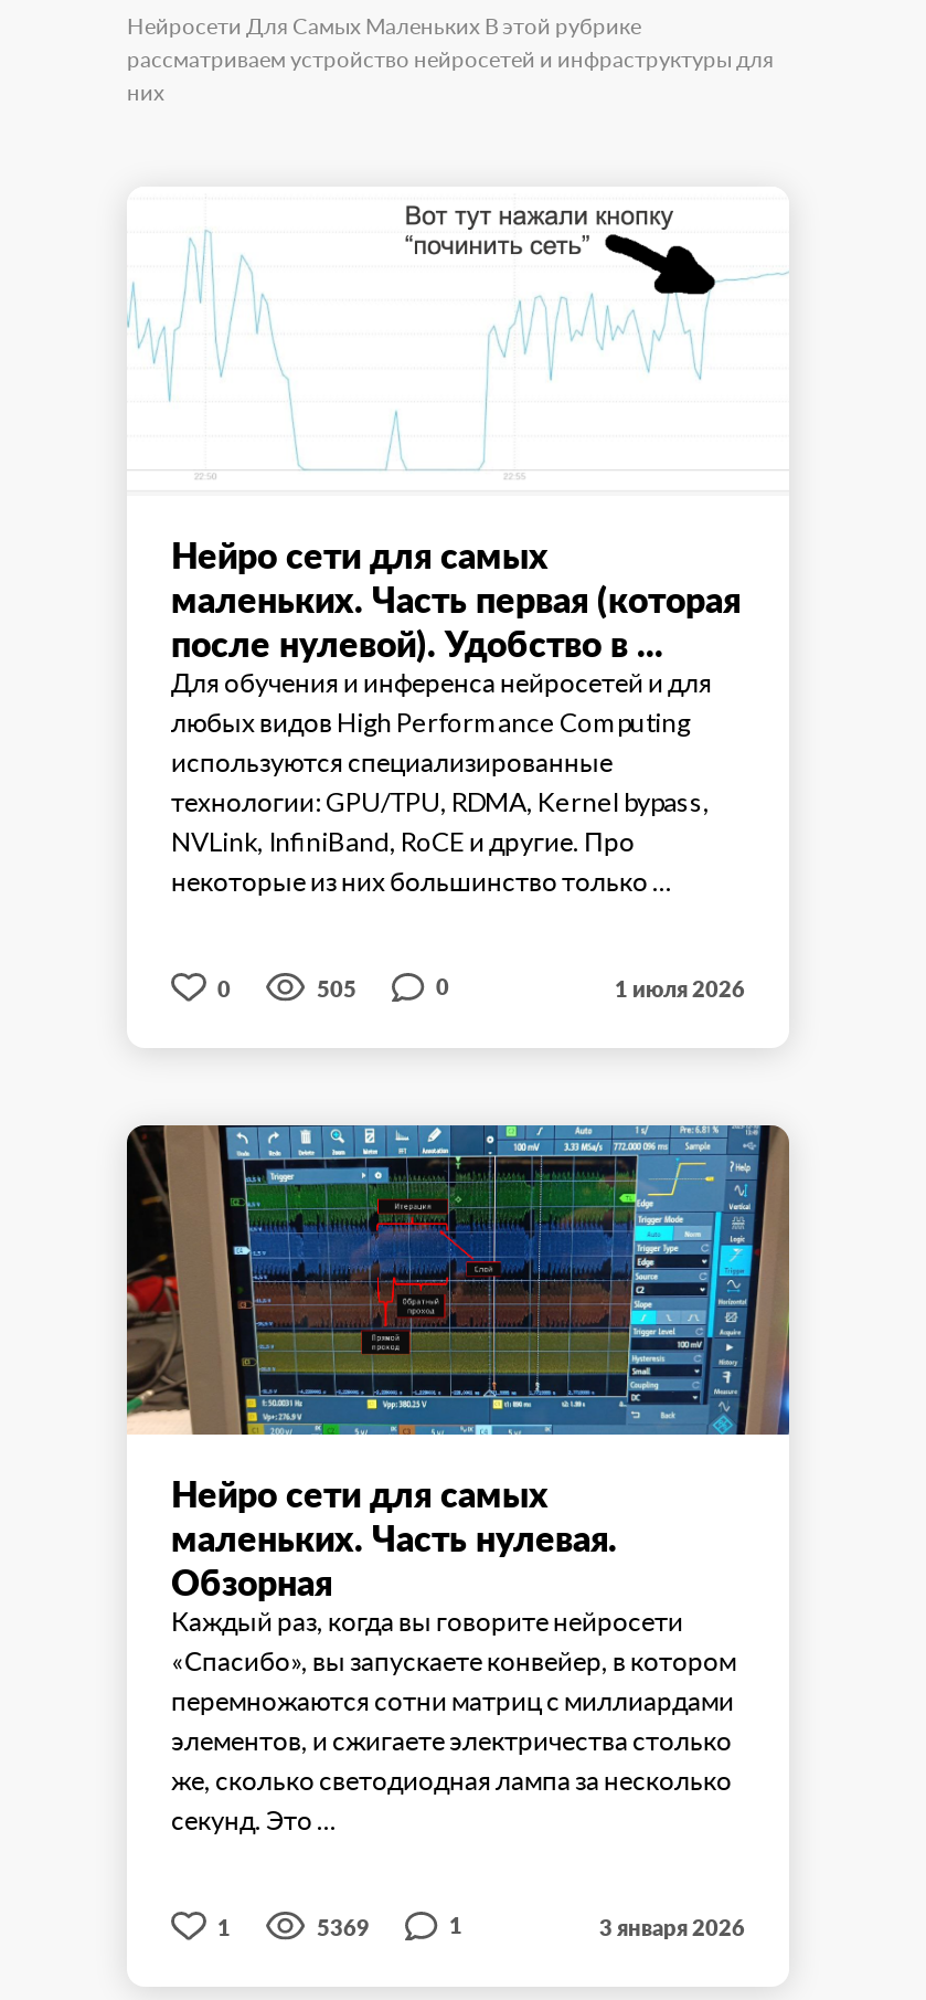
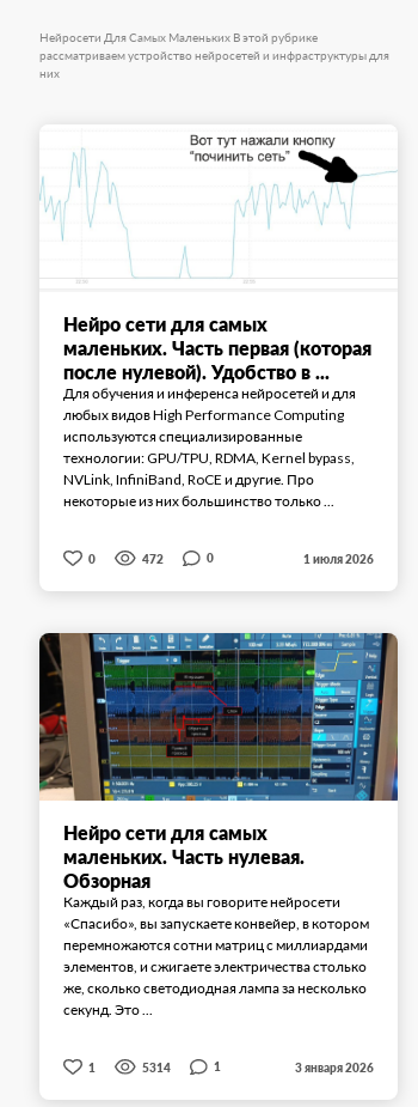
- 505
+ 472

- 5369
+ 5314
